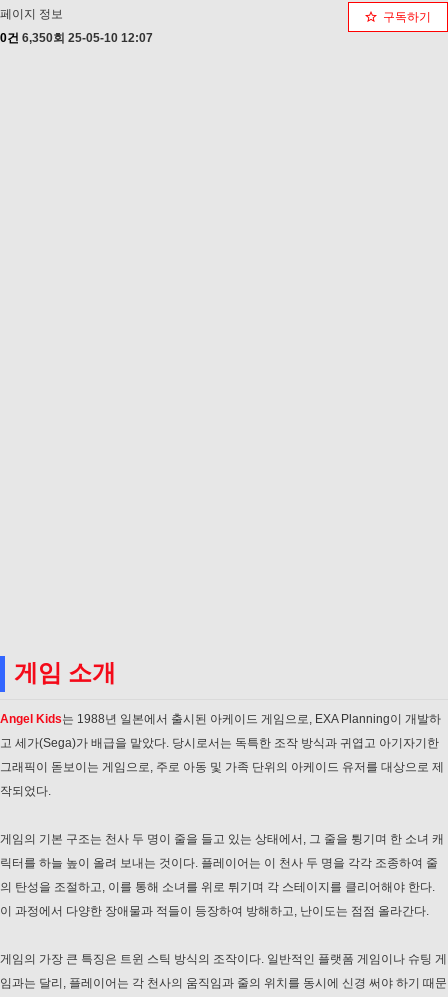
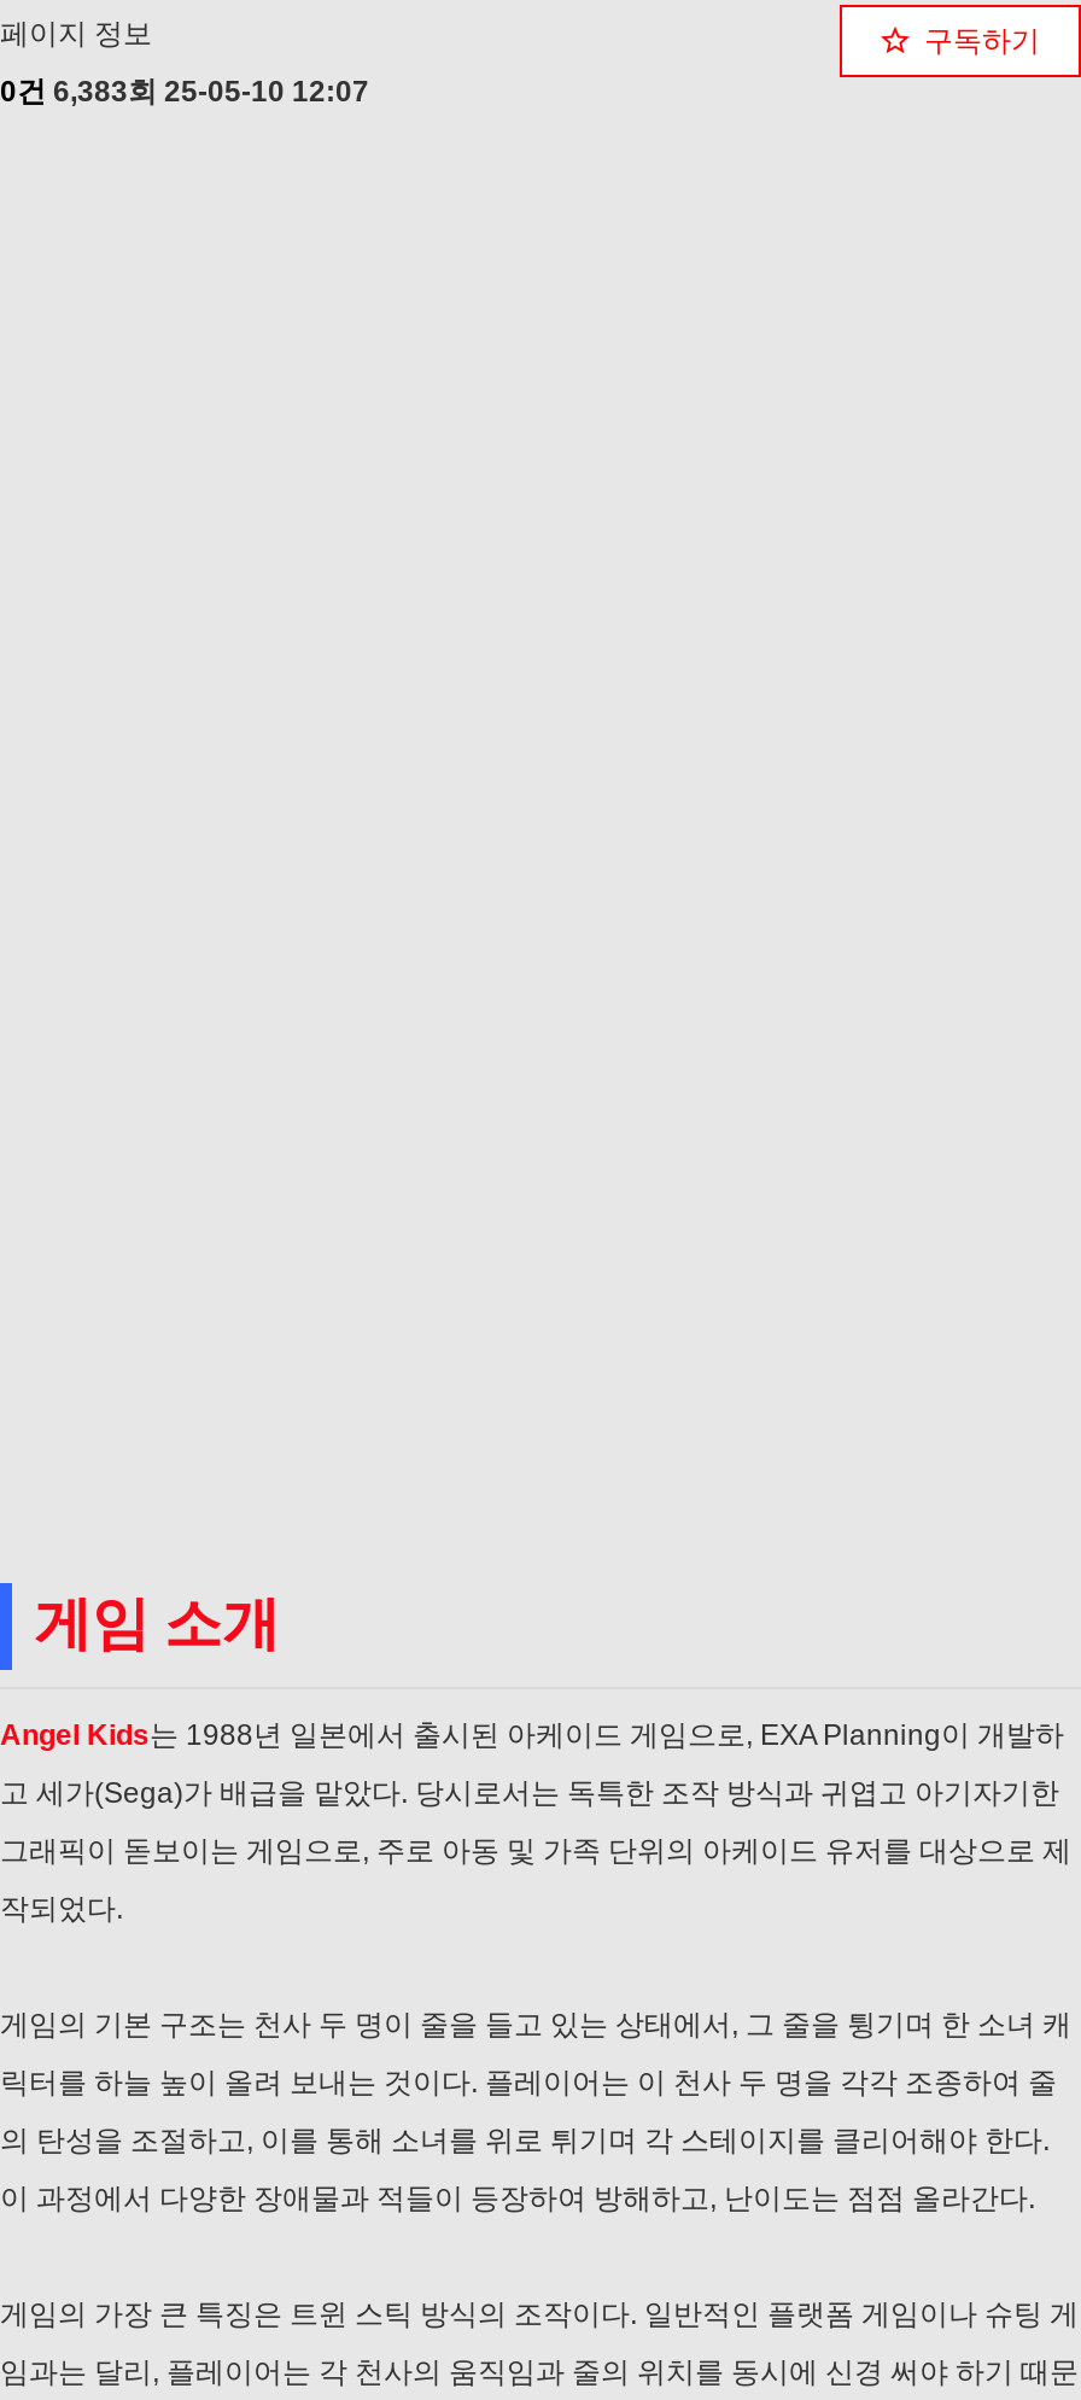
- 0건 6,350회 25-05-10 12:07
+ 0건 6,383회 25-05-10 12:07
